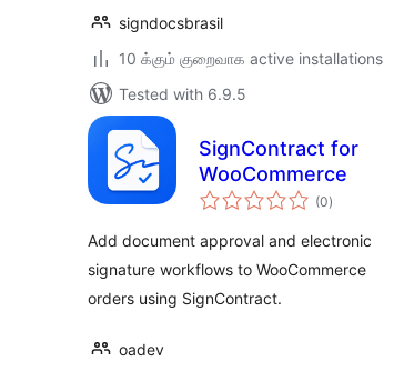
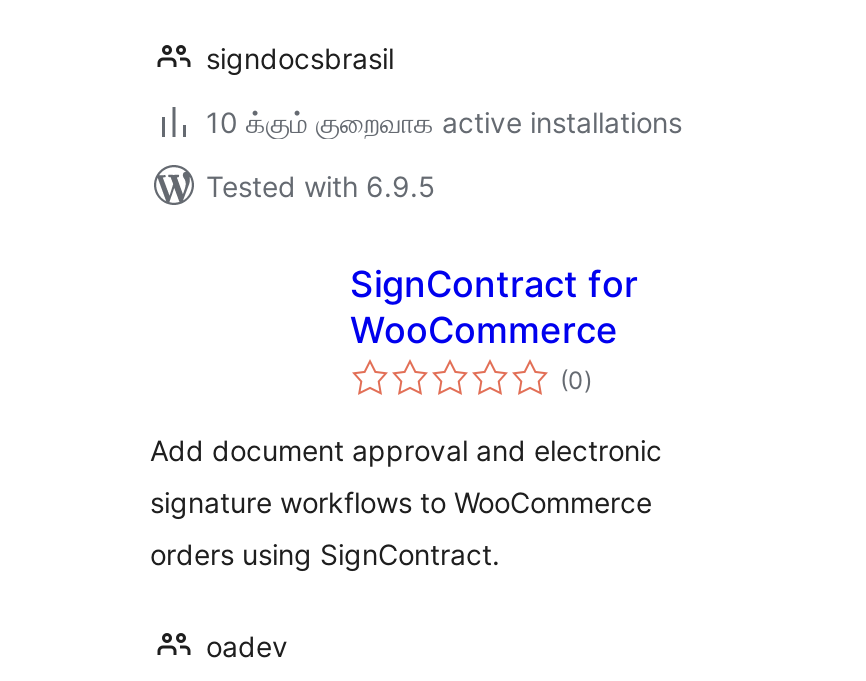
- [image]
